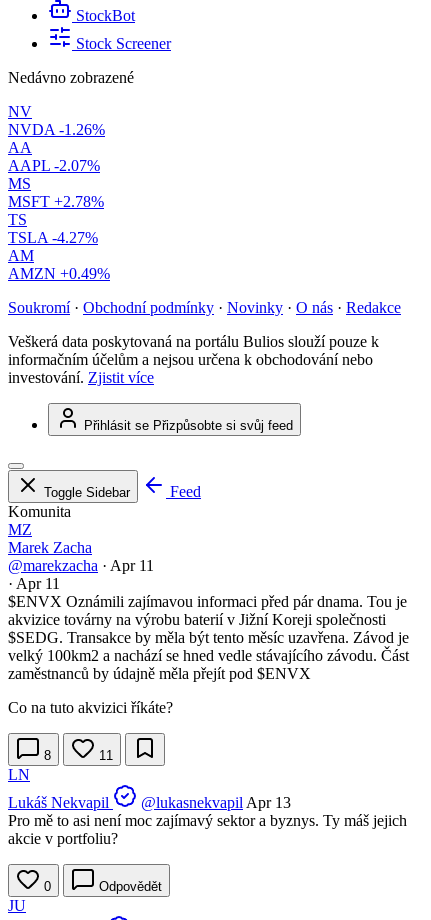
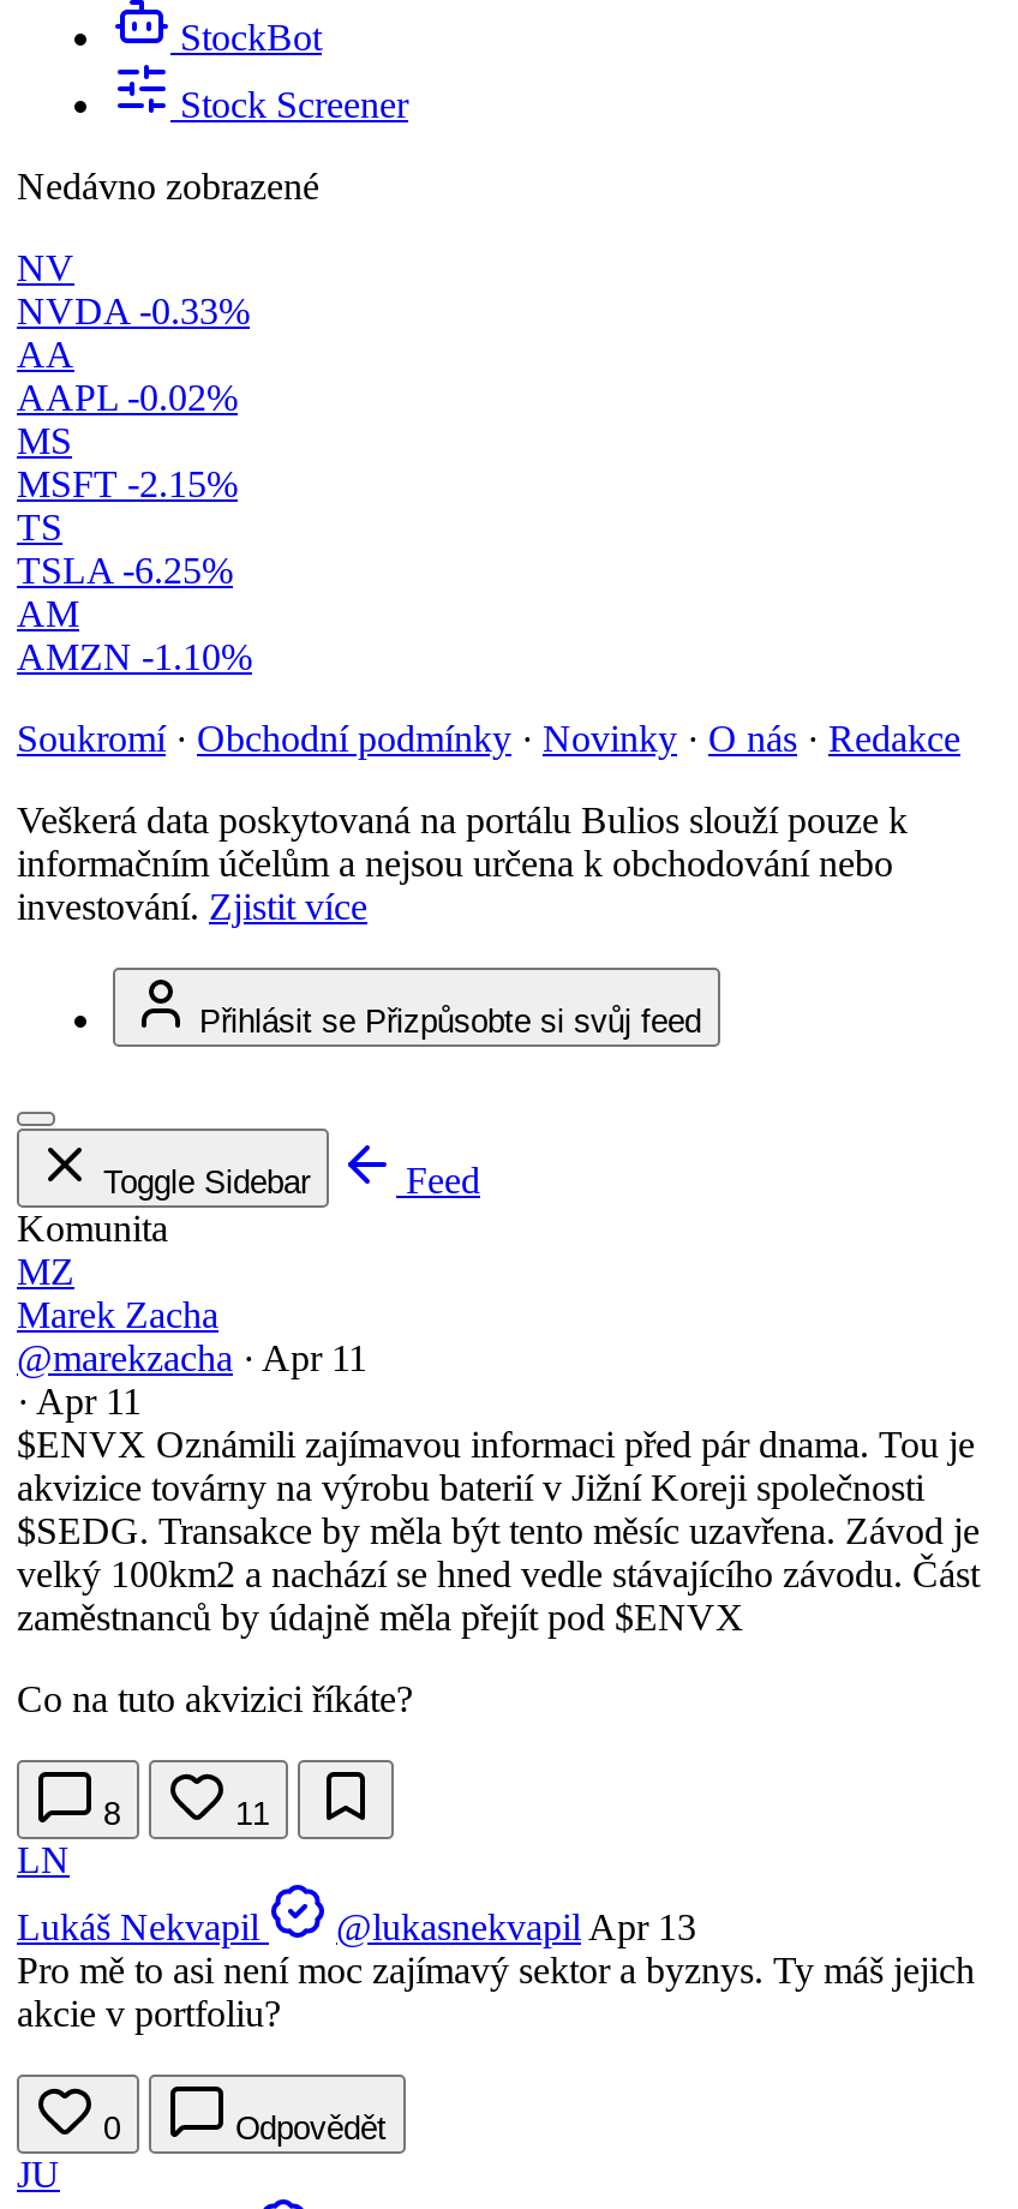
- NVDA -1.26%
+ NVDA -0.33%

- AAPL -2.07%
+ AAPL -0.02%

- MSFT +2.78%
+ MSFT -2.15%

- TSLA -4.27%
+ TSLA -6.25%

- AMZN +0.49%
+ AMZN -1.10%
